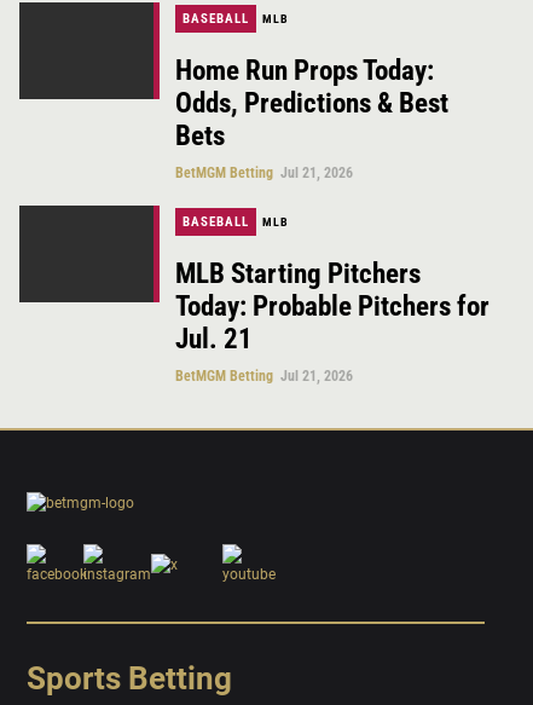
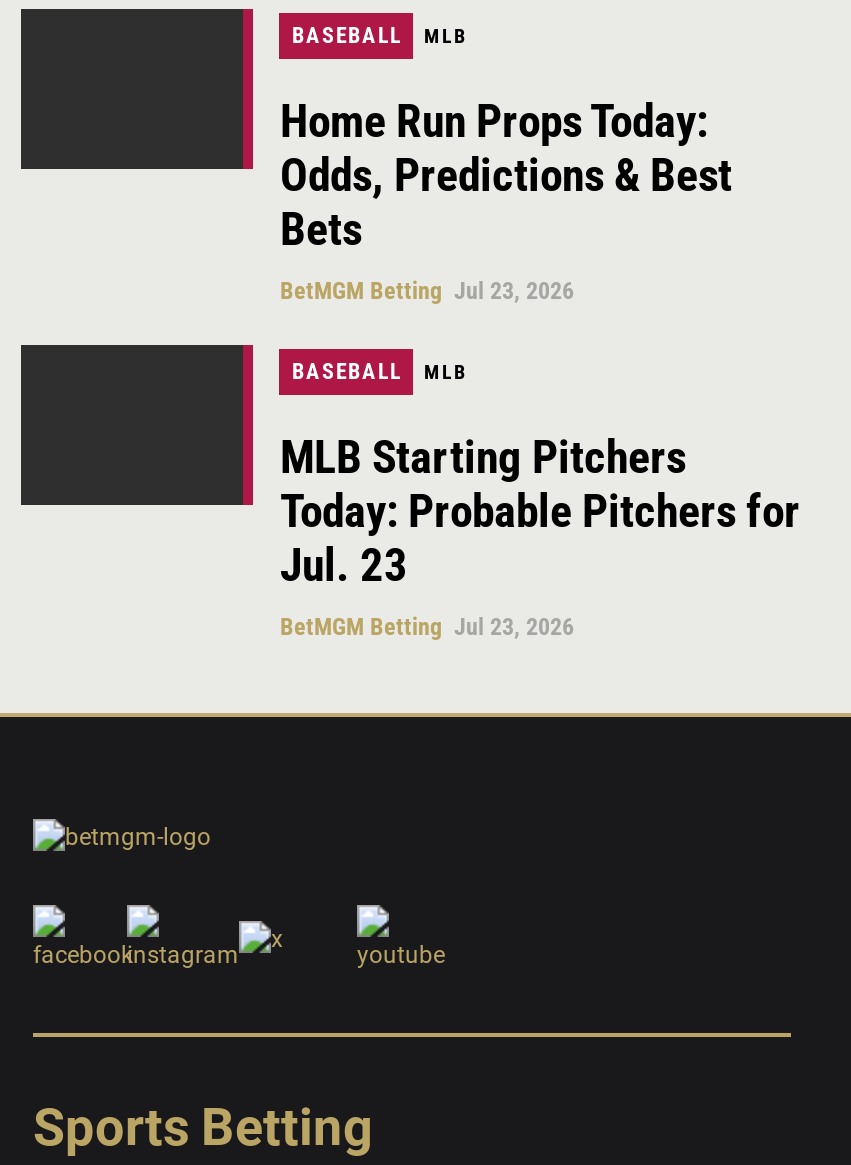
- BetMGM Betting Jul 21, 2026
+ BetMGM Betting Jul 23, 2026

- Jul. 21
+ Jul. 23

- BetMGM Betting Jul 21, 2026
+ BetMGM Betting Jul 23, 2026
